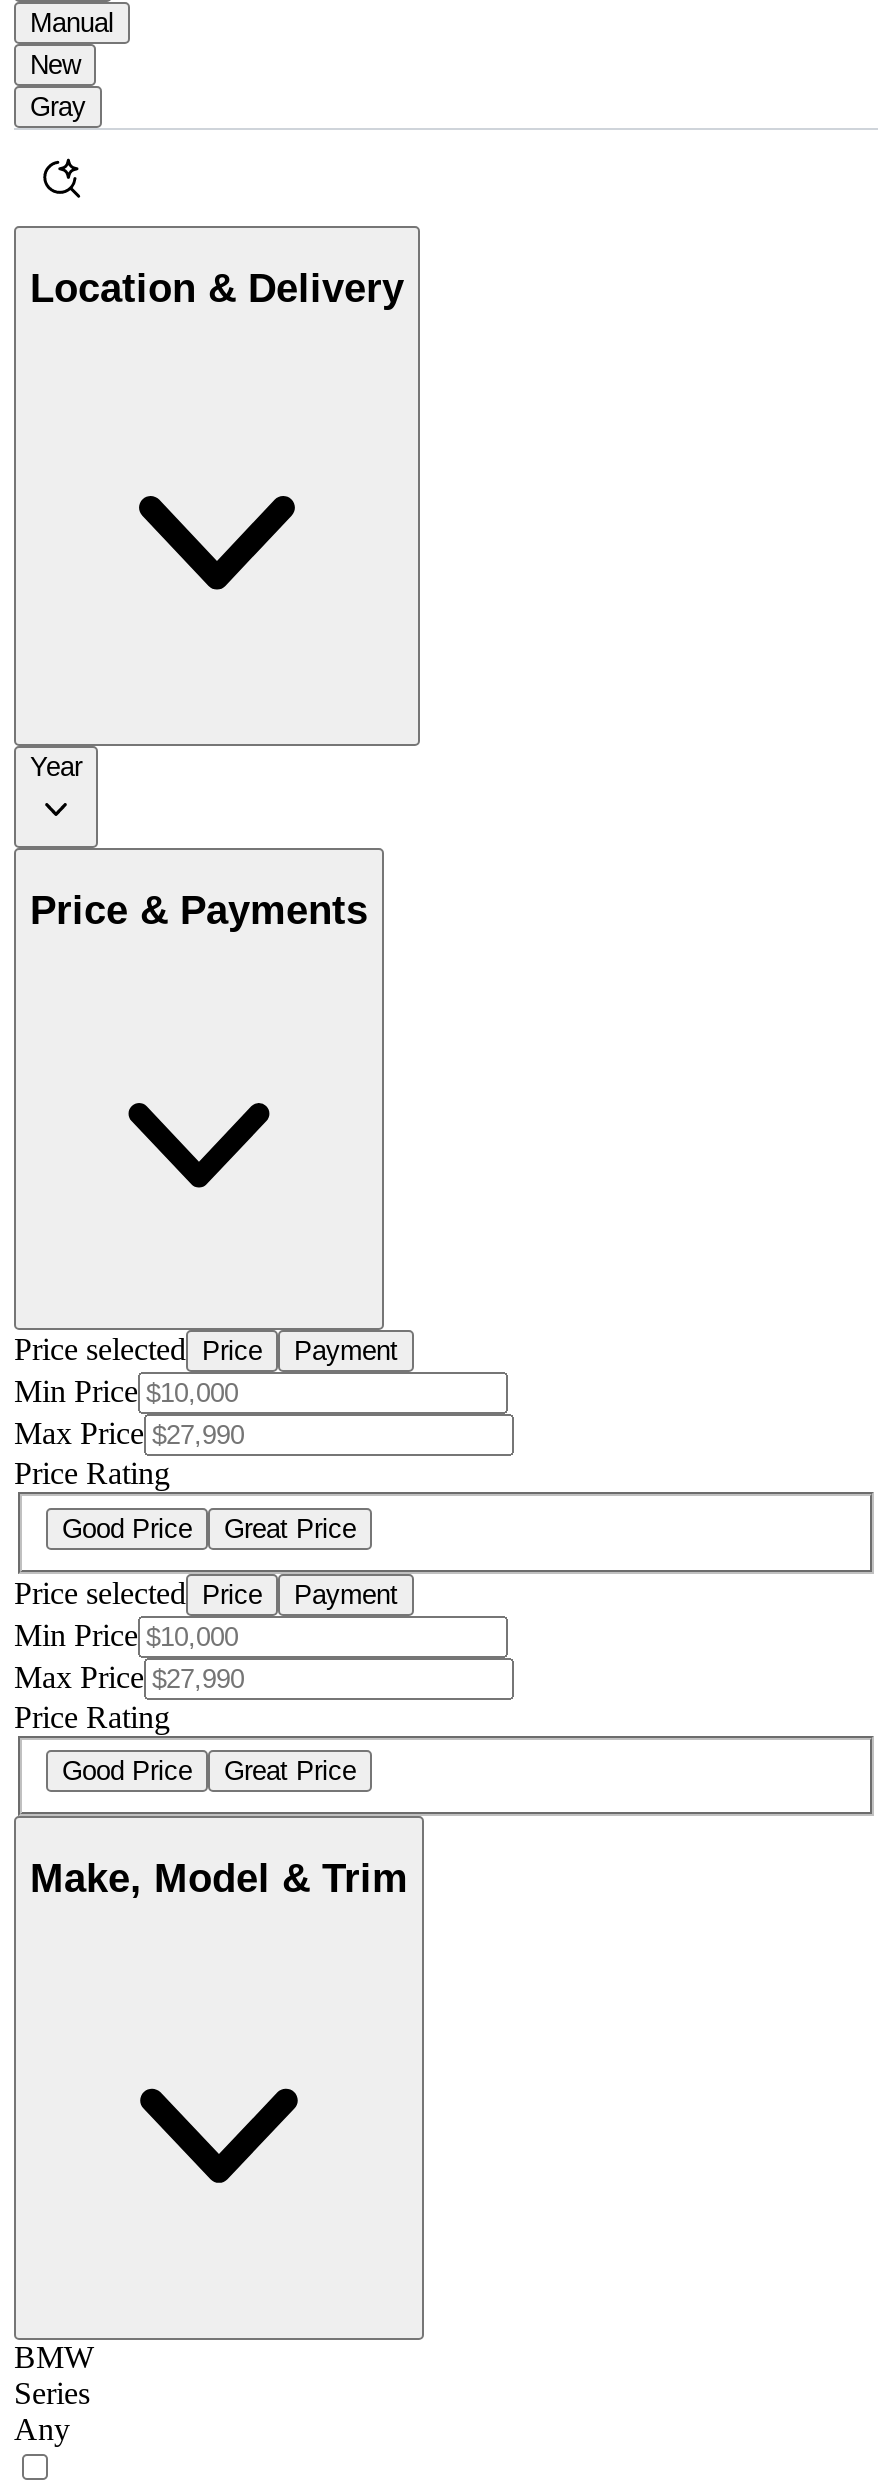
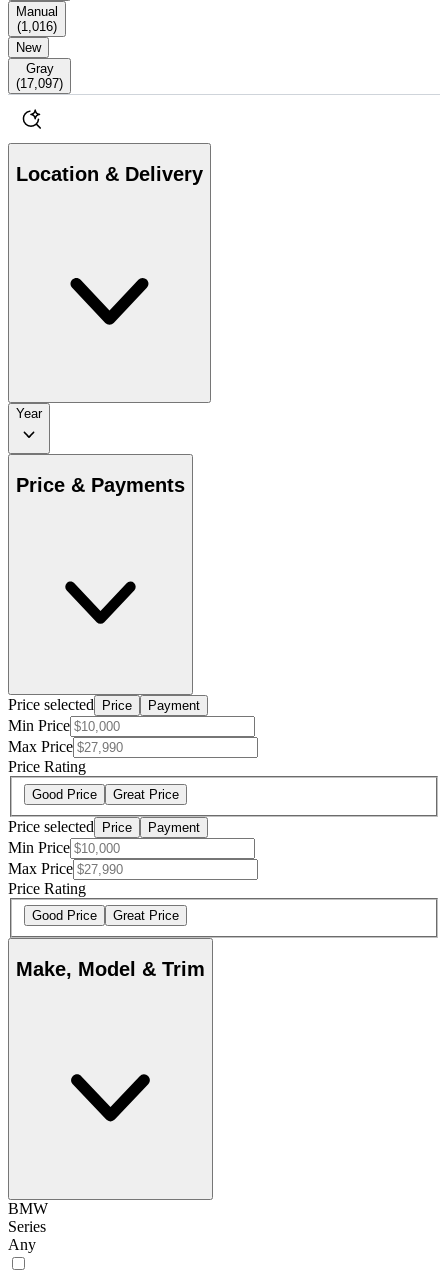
+ (1,016)

+ (17,097)
